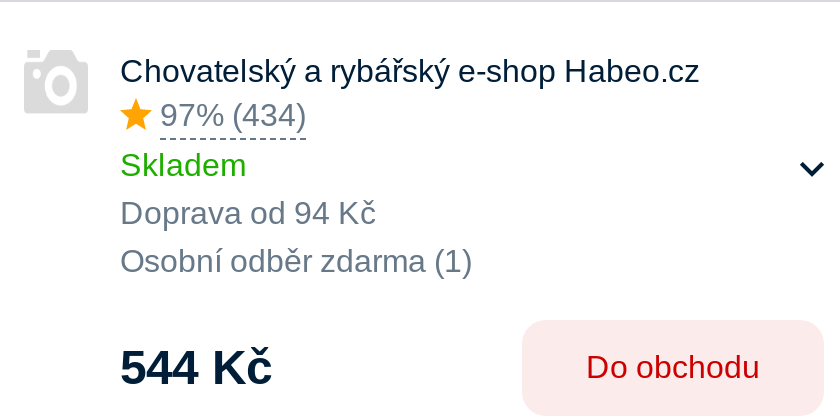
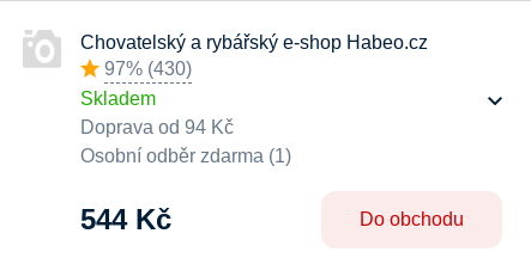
- 97% (434)
+ 97% (430)
